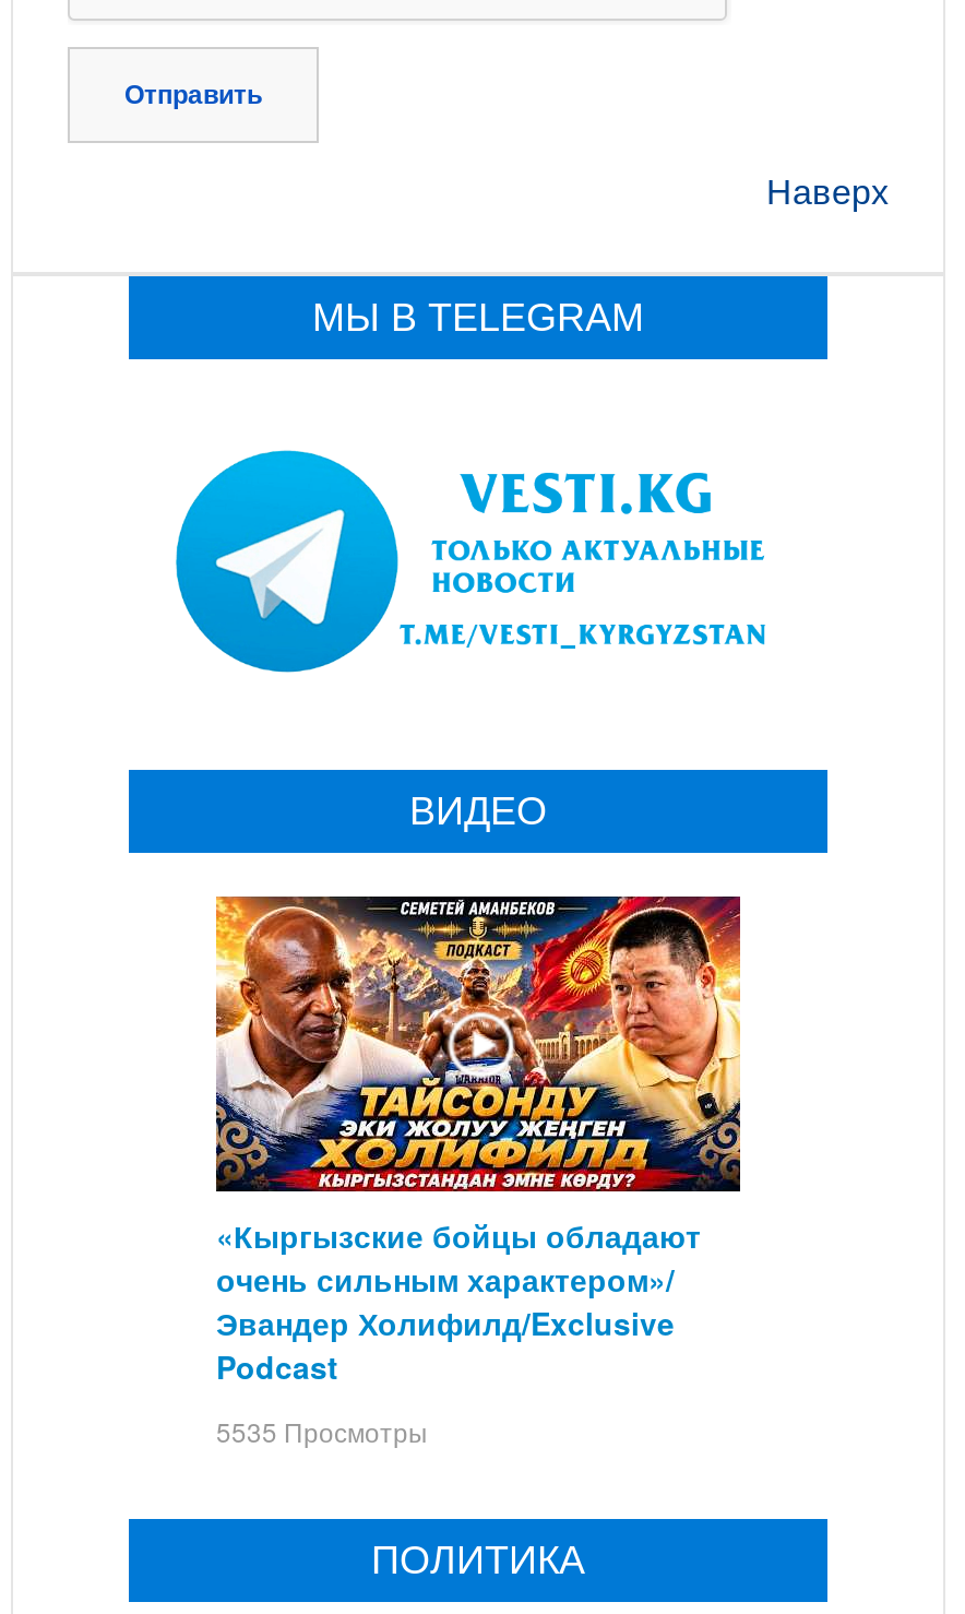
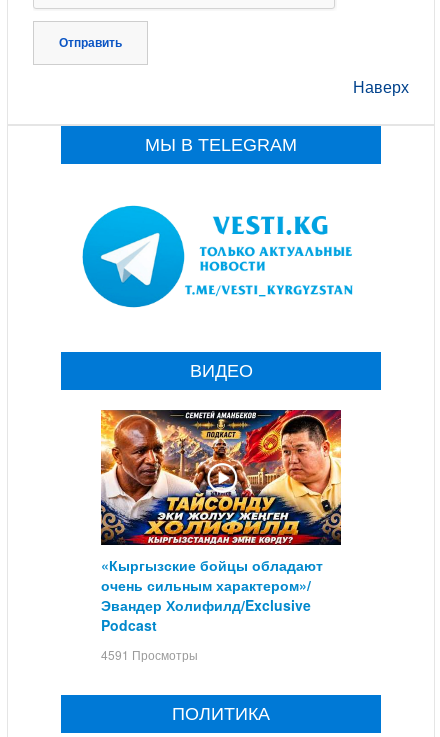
- 5535 Просмотры
+ 4591 Просмотры
